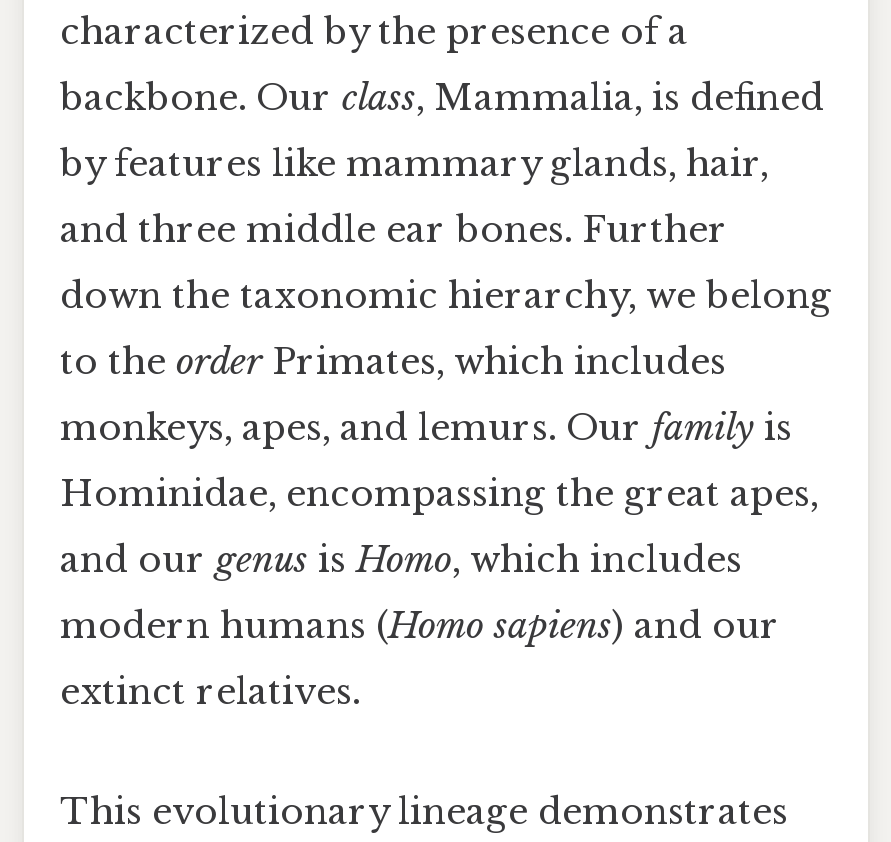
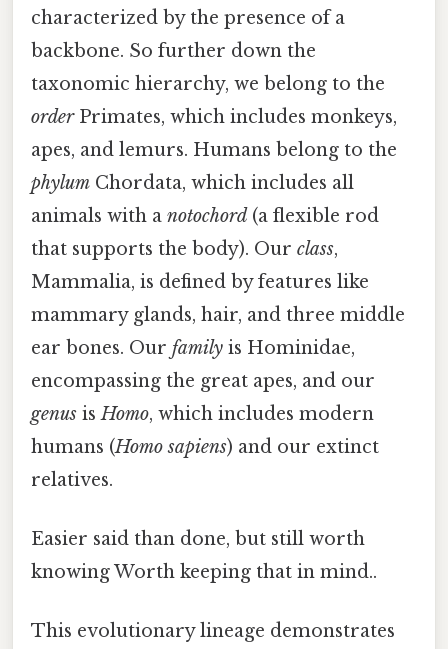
- backbone. Our class, Mammalia, is defined
- by features like mammary glands, hair,
- and three middle ear bones. Further
- down the taxonomic hierarchy, we belong
- to the order Primates, which includes
- monkeys, apes, and lemurs. Our family is
- Hominidae, encompassing the great apes,
- and our genus is Homo, which includes
- modern humans (Homo sapiens) and our
- extinct relatives.
+ backbone. So further down the
+ taxonomic hierarchy, we belong to the
+ order Primates, which includes monkeys,
+ apes, and lemurs. Humans belong to the
+ phylum Chordata, which includes all
+ animals with a notochord (a flexible rod
+ that supports the body). Our class,
+ Mammalia, is defined by features like
+ mammary glands, hair, and three middle
+ ear bones. Our family is Hominidae,
+ encompassing the great apes, and our
+ genus is Homo, which includes modern
+ humans (Homo sapiens) and our extinct
+ relatives.
+ Easier said than done, but still worth
+ knowing Worth keeping that in mind..
